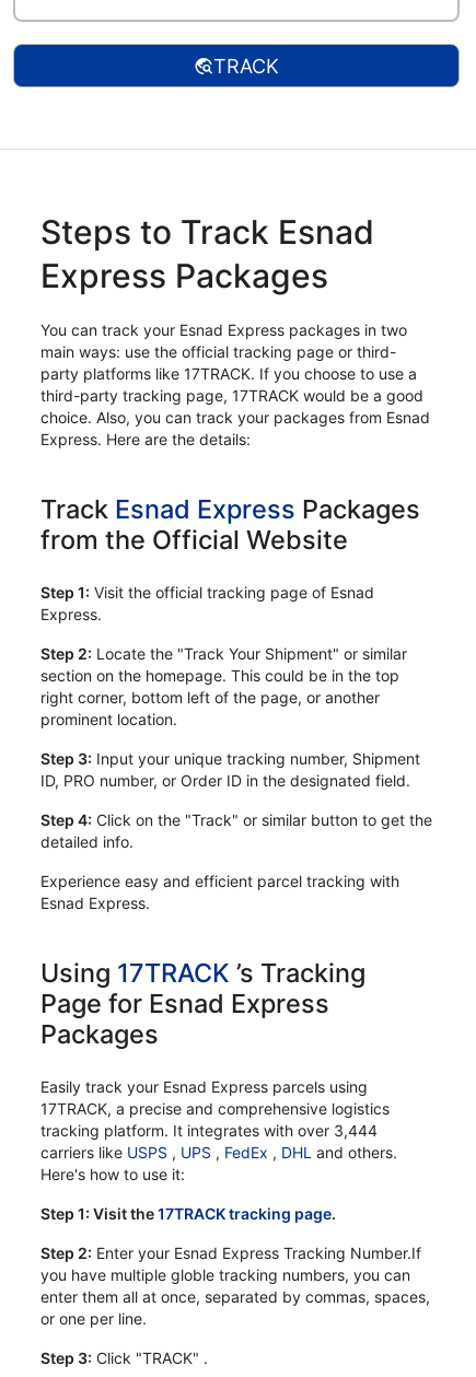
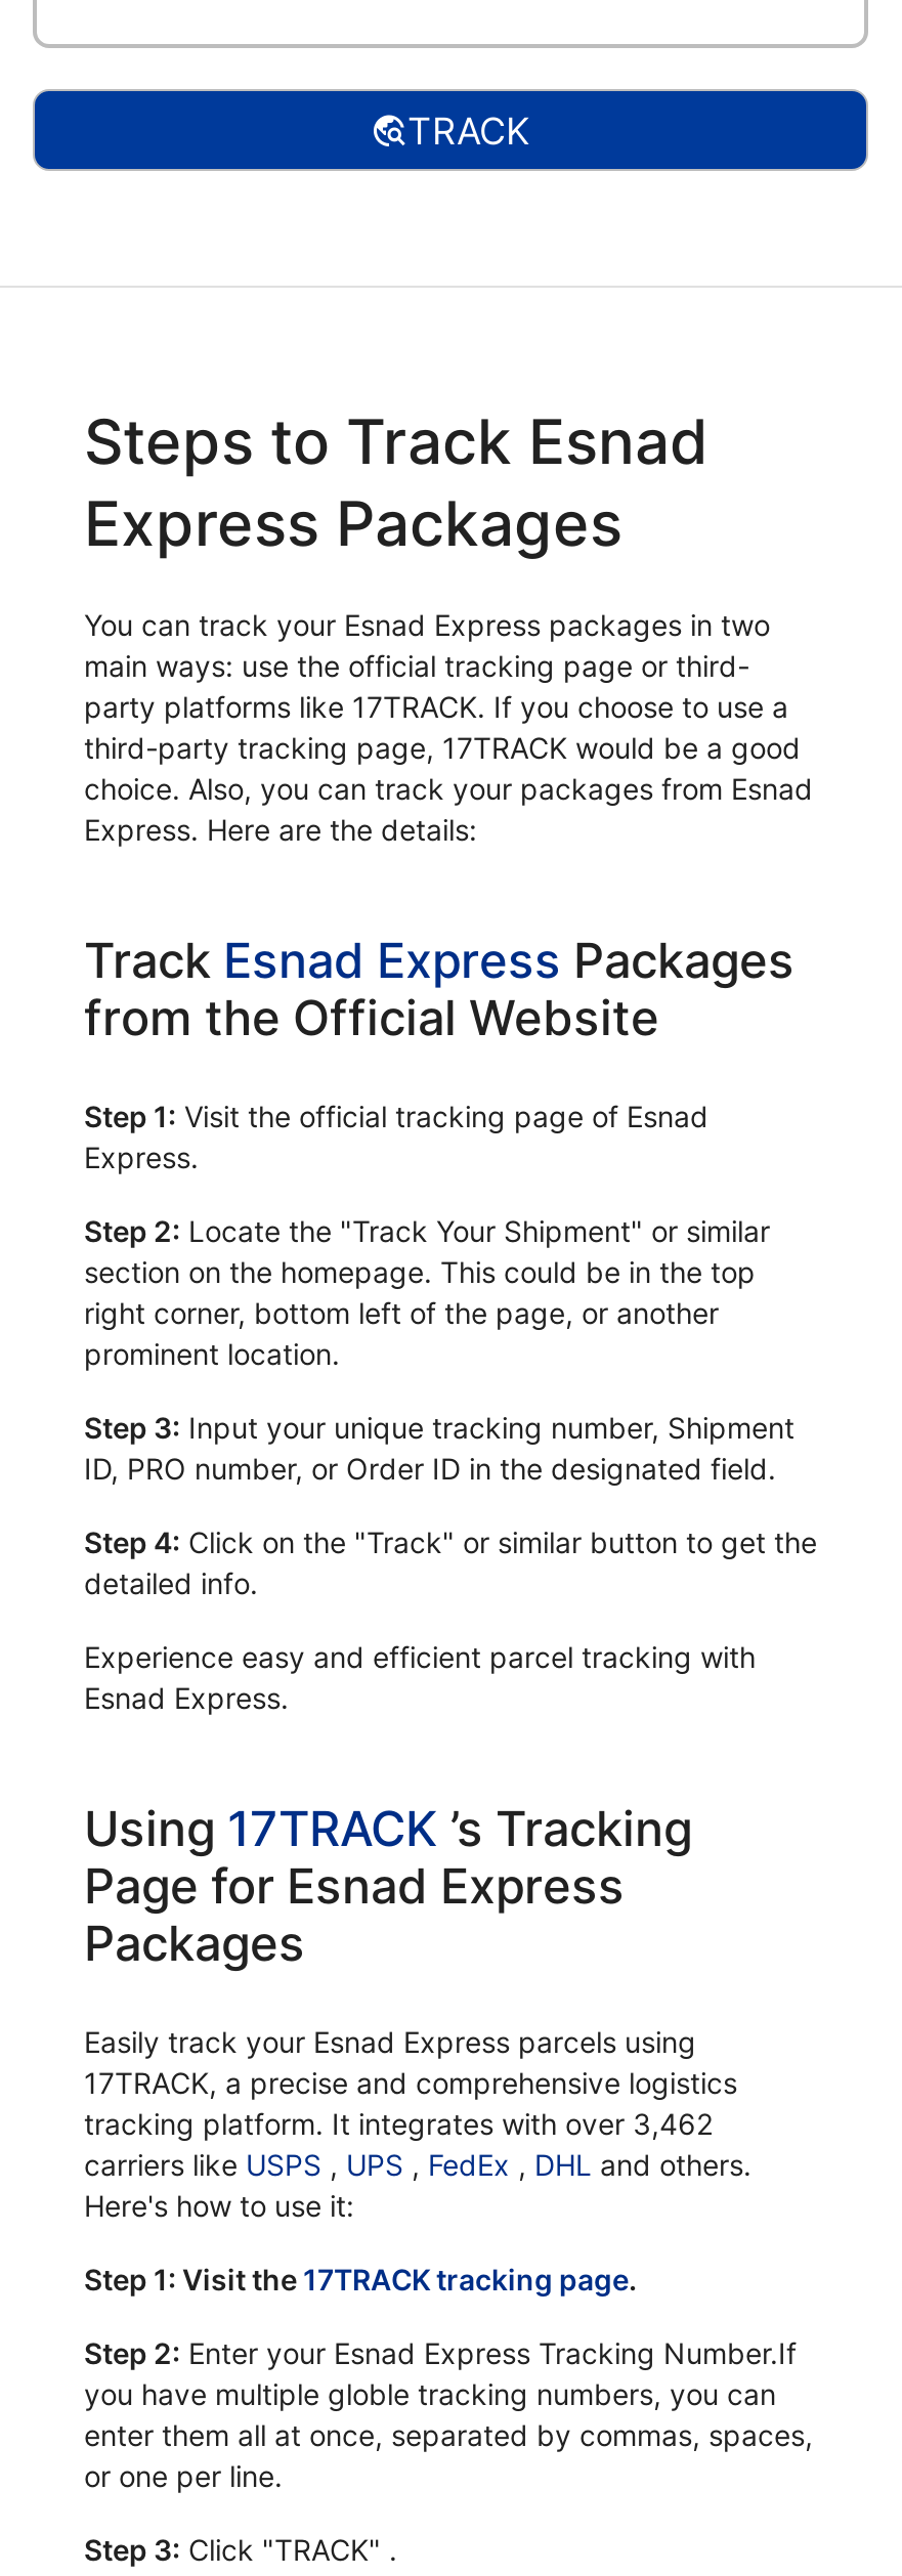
- tracking platform. It integrates with over 3,444
+ tracking platform. It integrates with over 3,462
